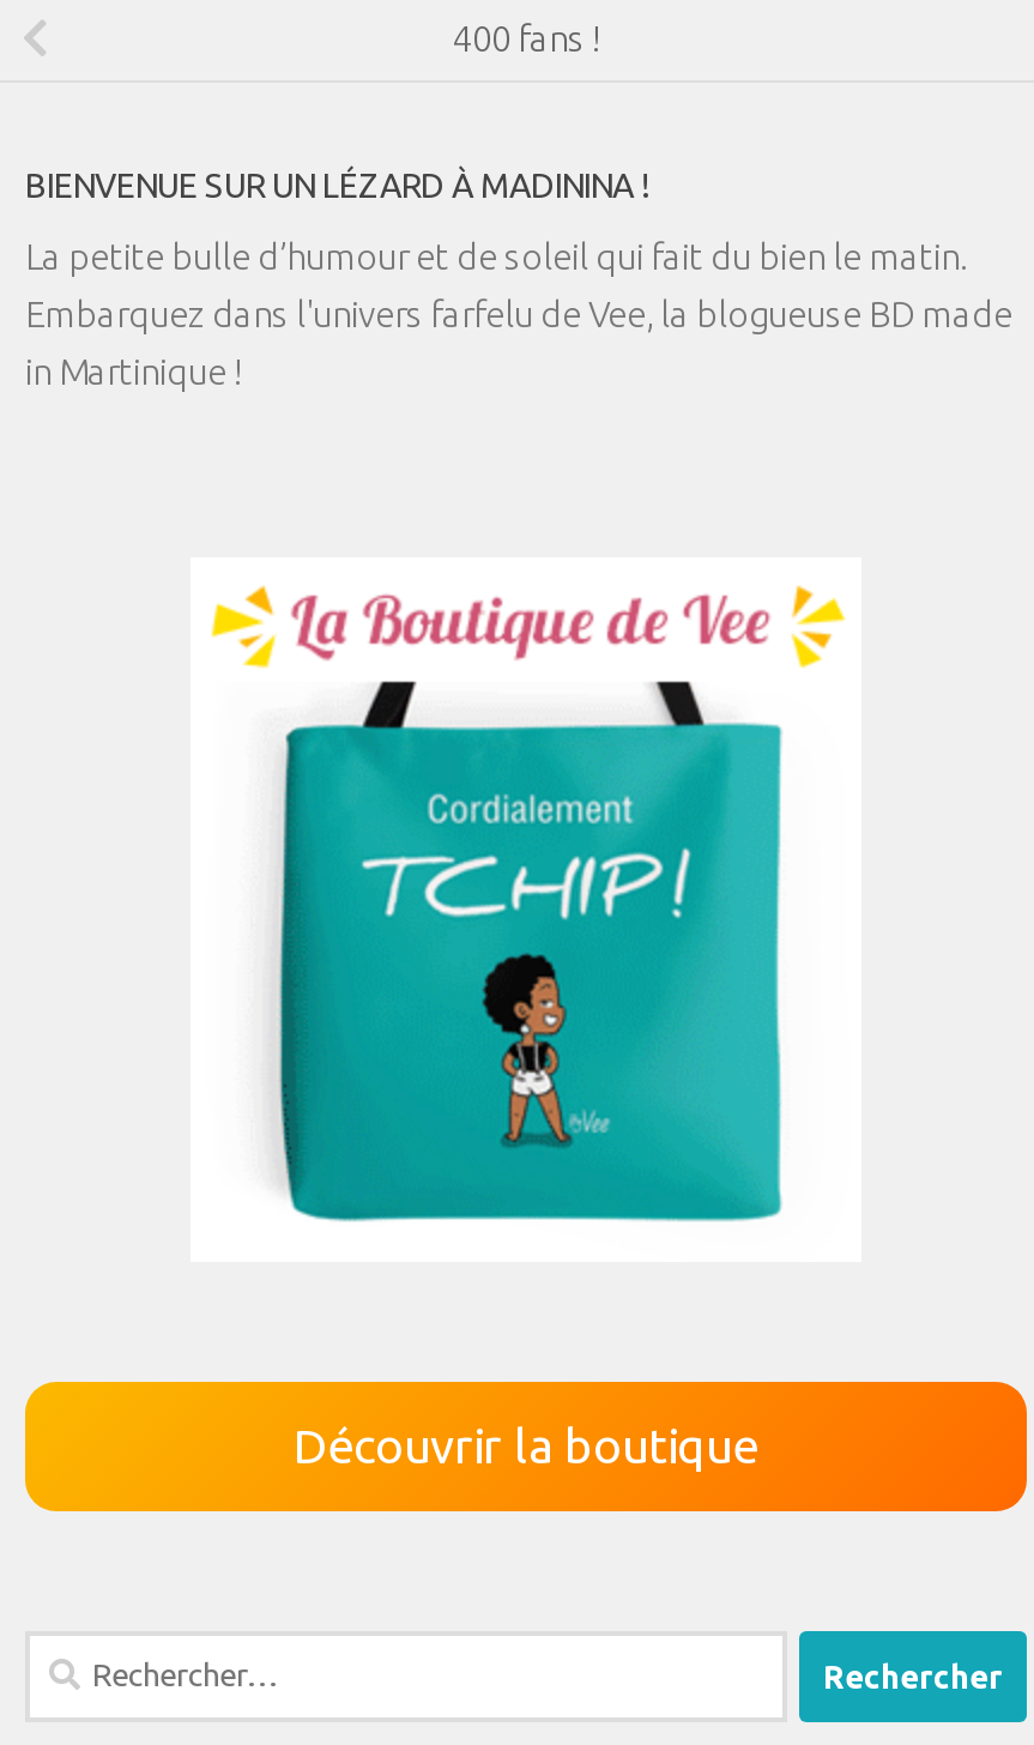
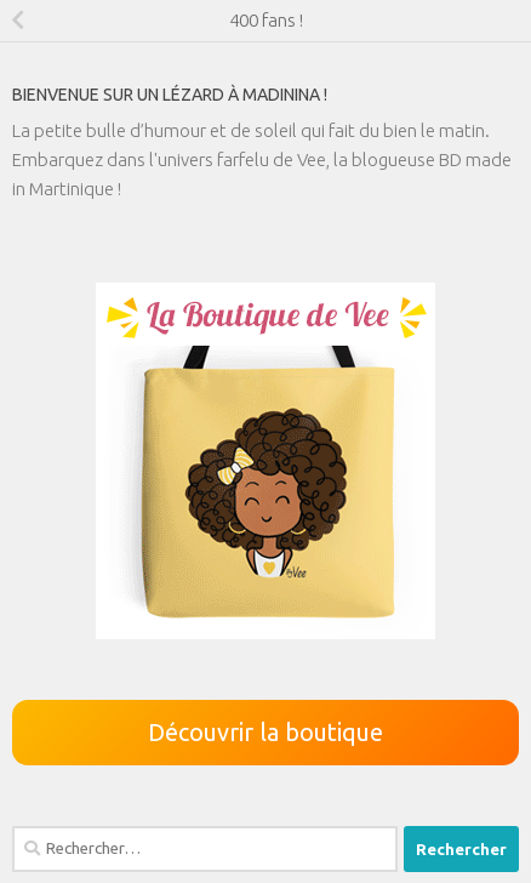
- [image]
+ [image]
